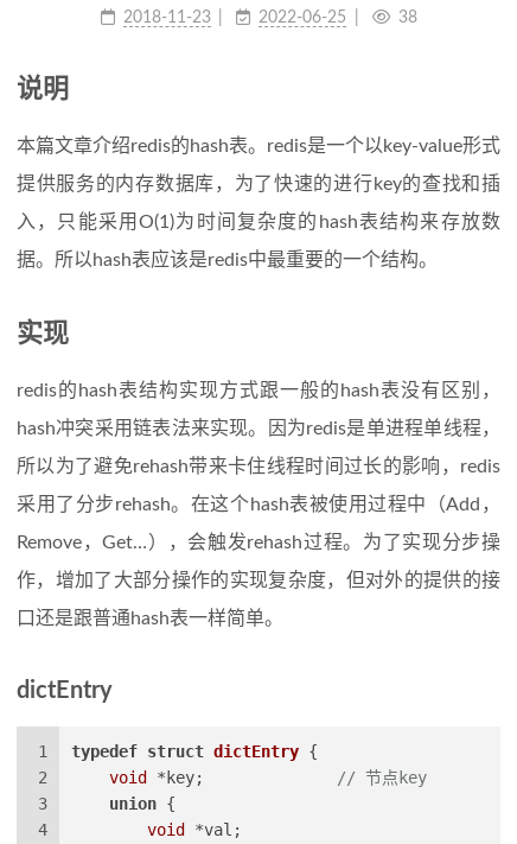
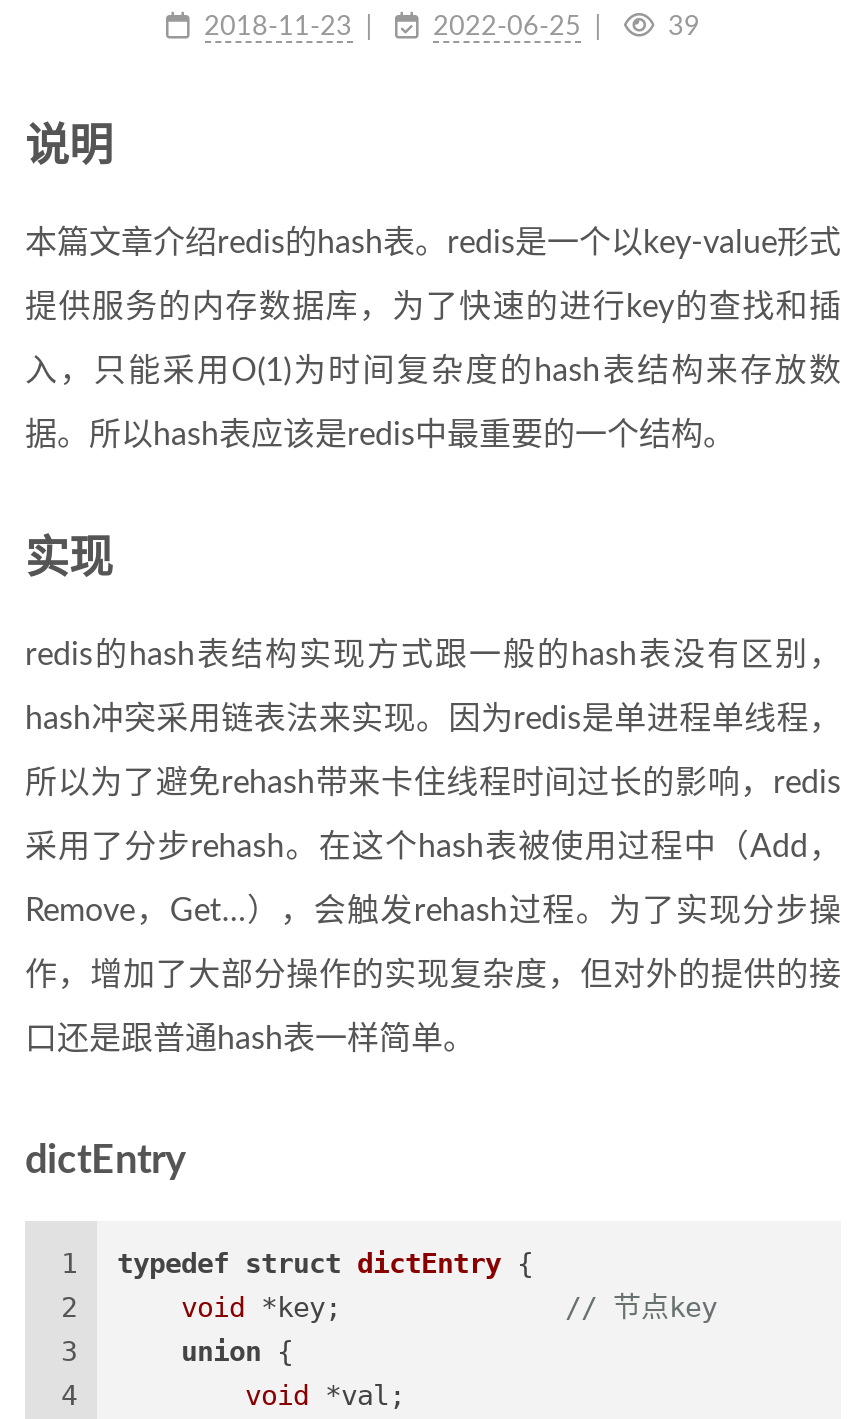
- 38
+ 39
